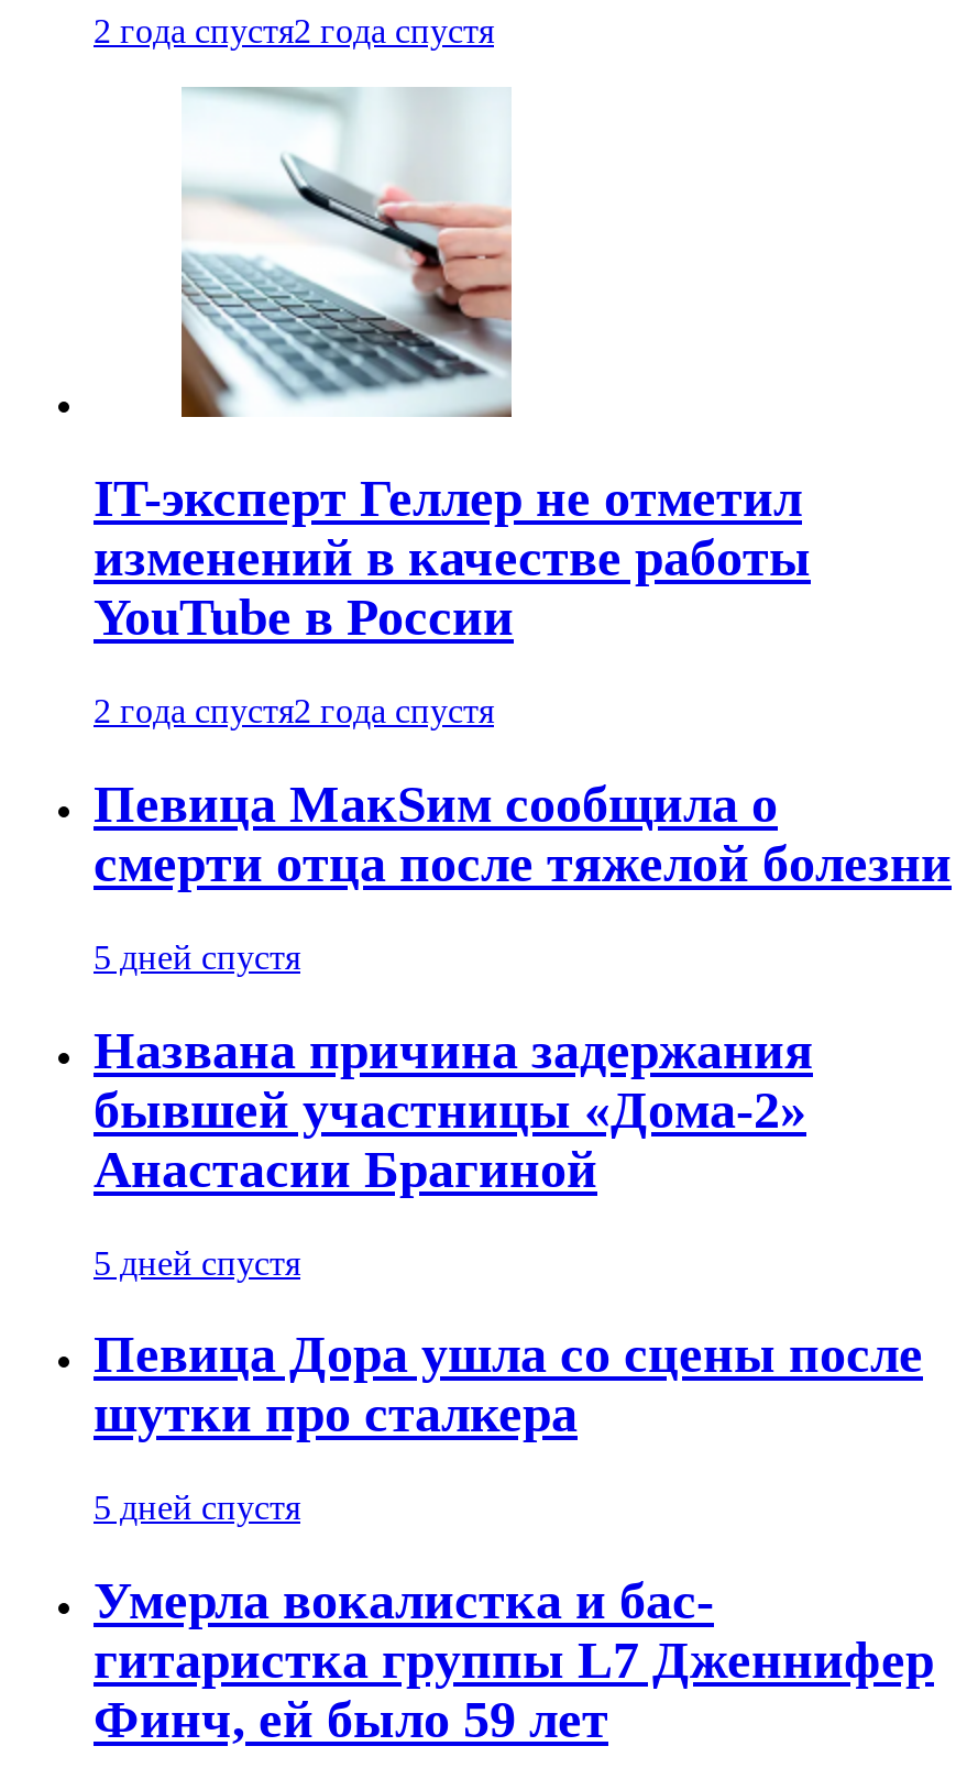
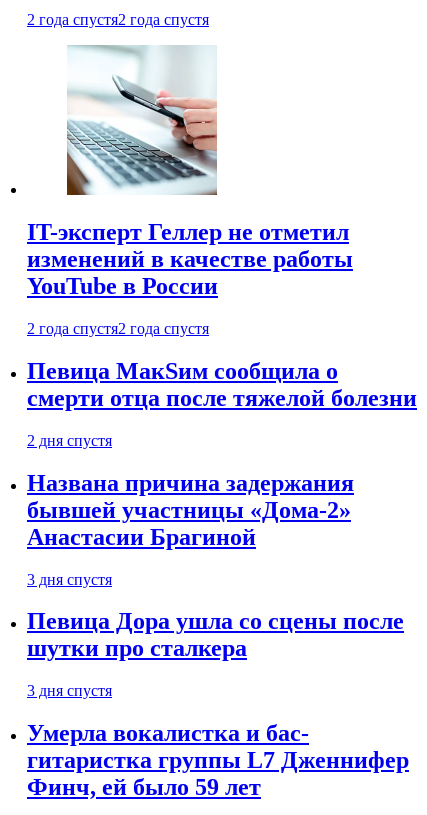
- 5 дней спустя
+ 2 дня спустя

- 5 дней спустя
+ 3 дня спустя

- 5 дней спустя
+ 3 дня спустя
